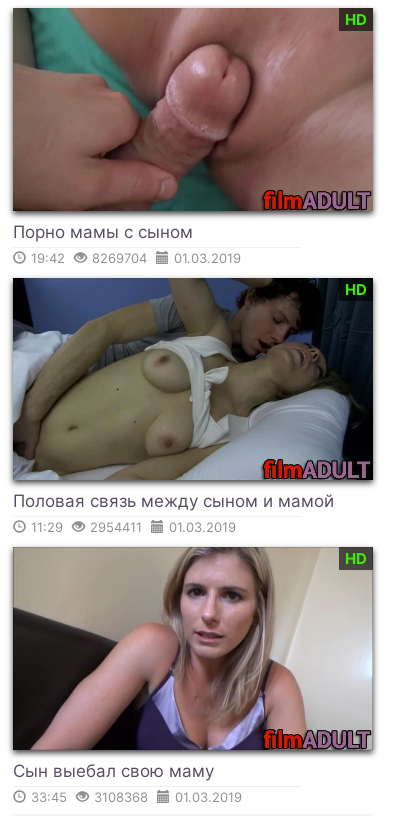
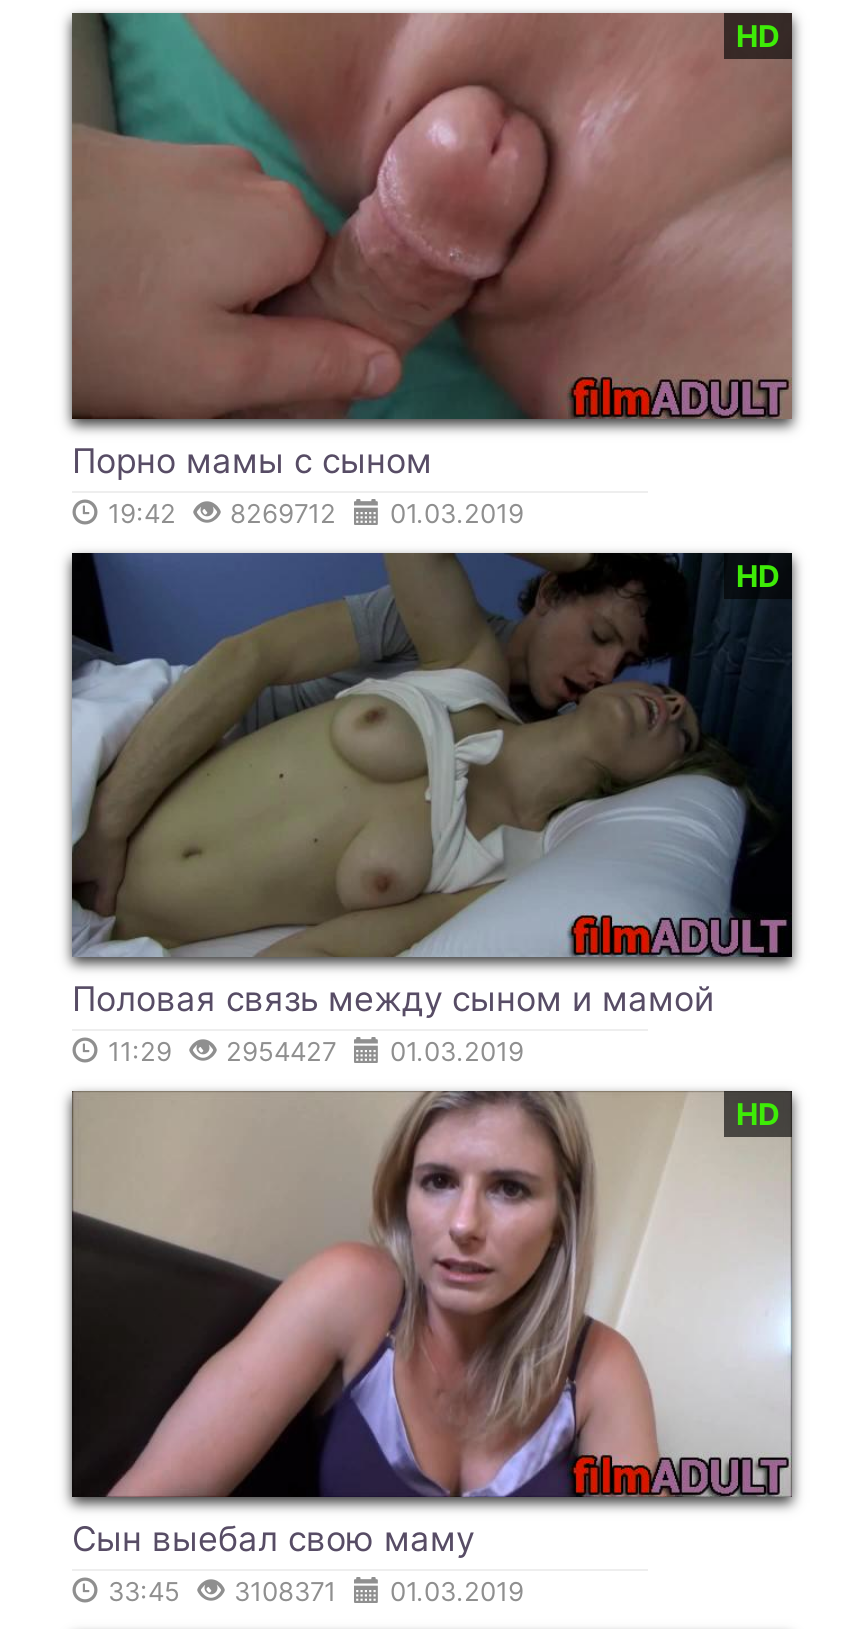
- 19:42 8269704 01.03.2019
+ 19:42 8269712 01.03.2019

- 11:29 2954411 01.03.2019
+ 11:29 2954427 01.03.2019

- 33:45 3108368 01.03.2019
+ 33:45 3108371 01.03.2019
